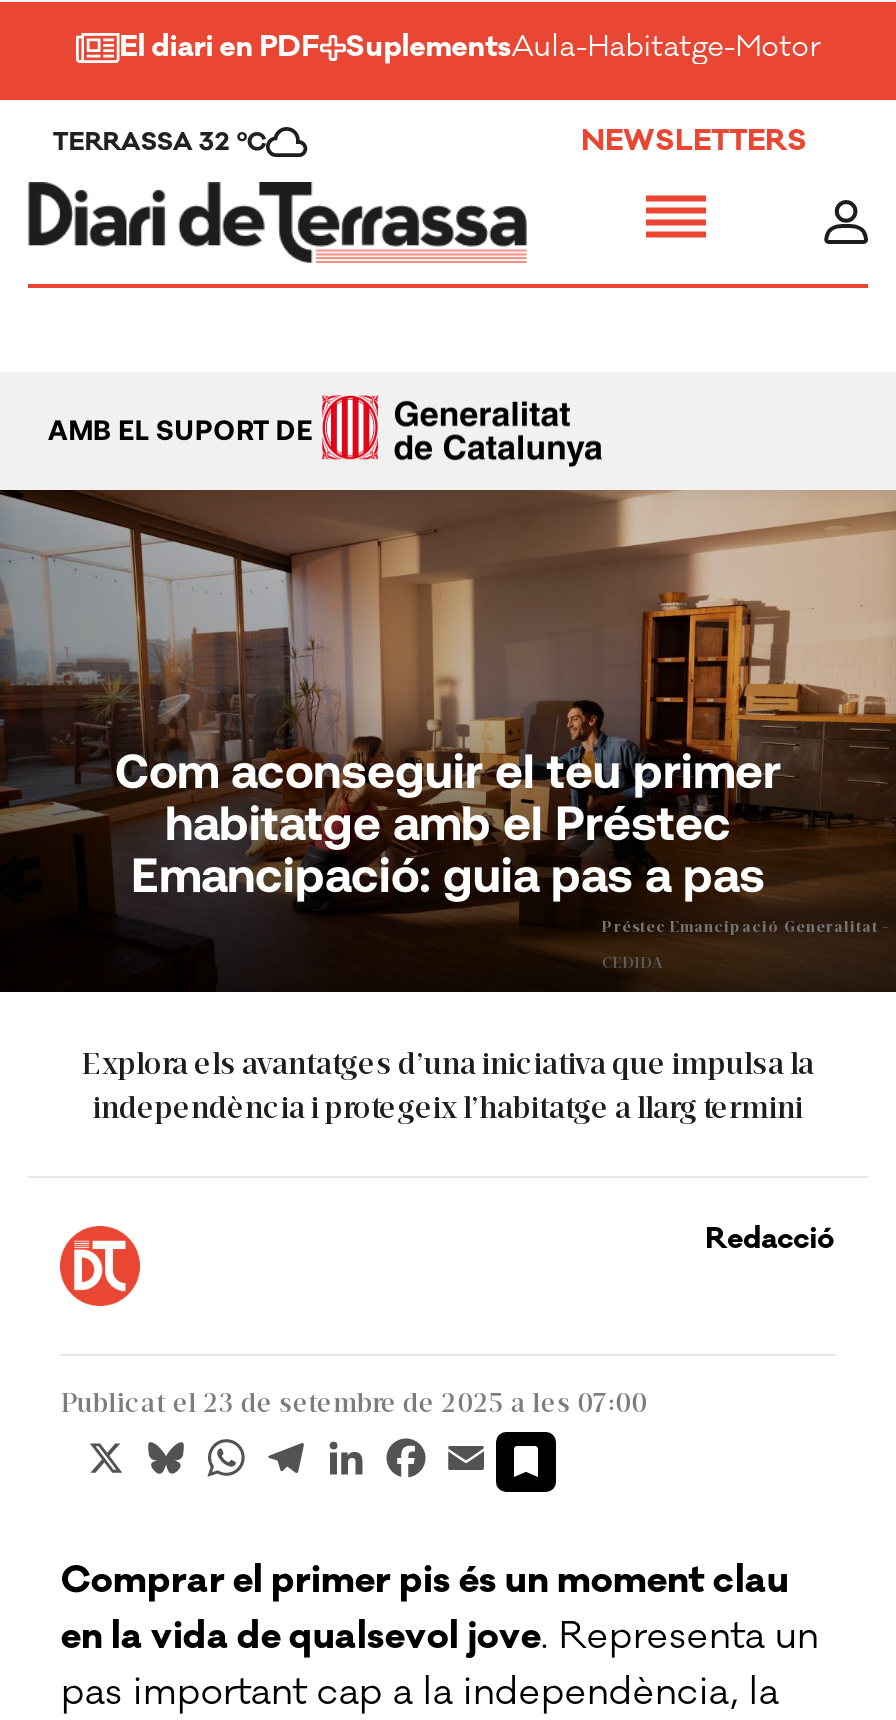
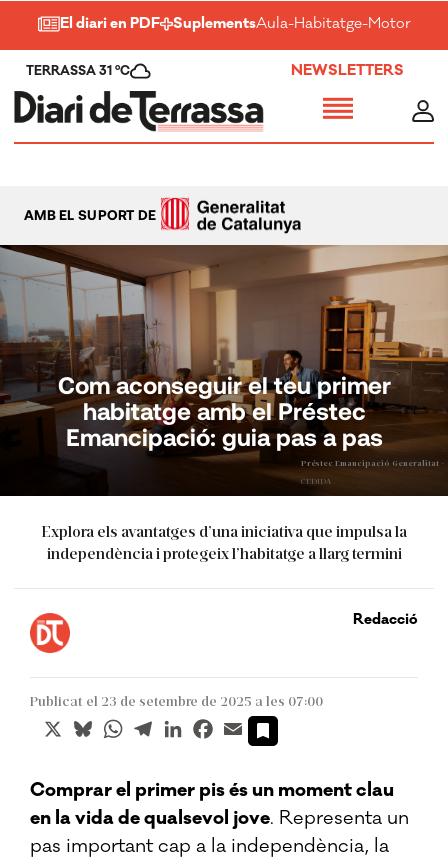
- TERRASSA 32 ºC
+ TERRASSA 31 ºC
